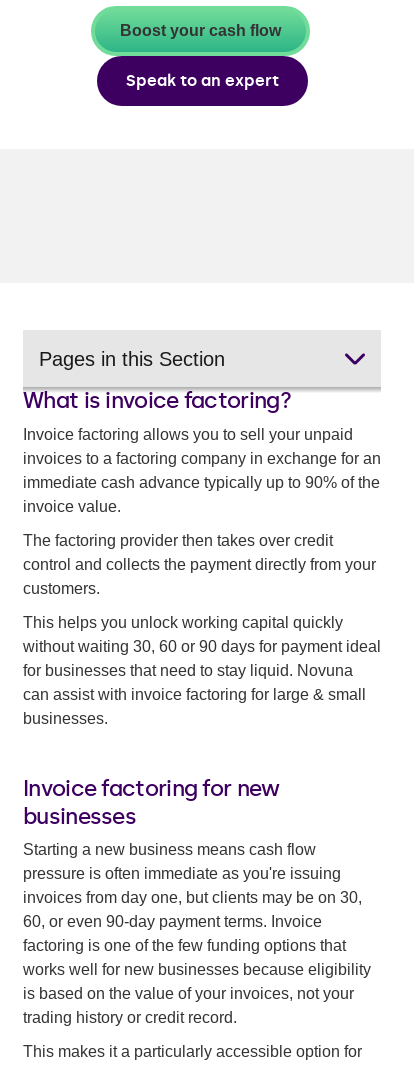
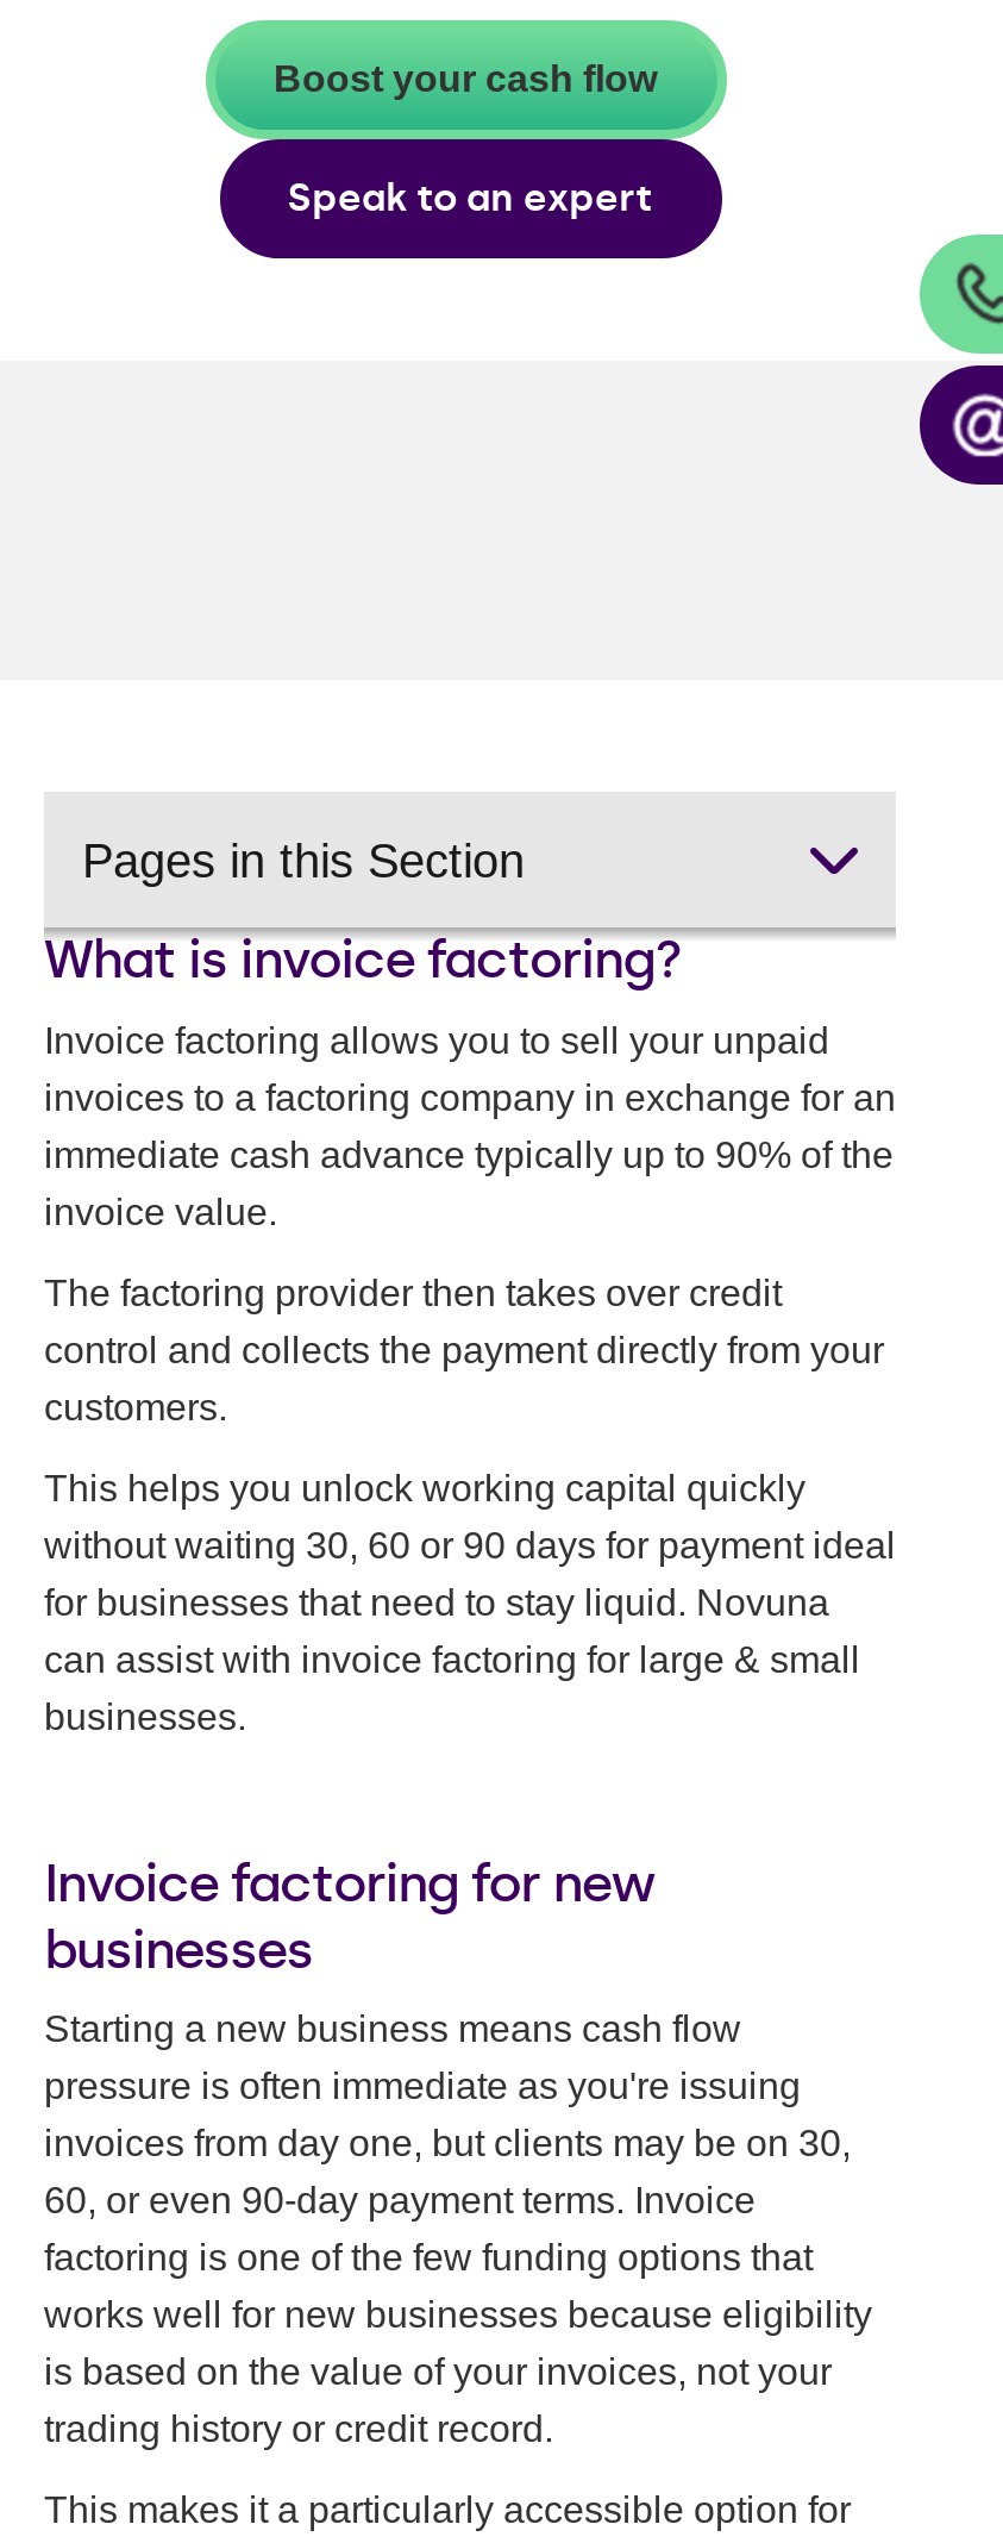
+ [image]
